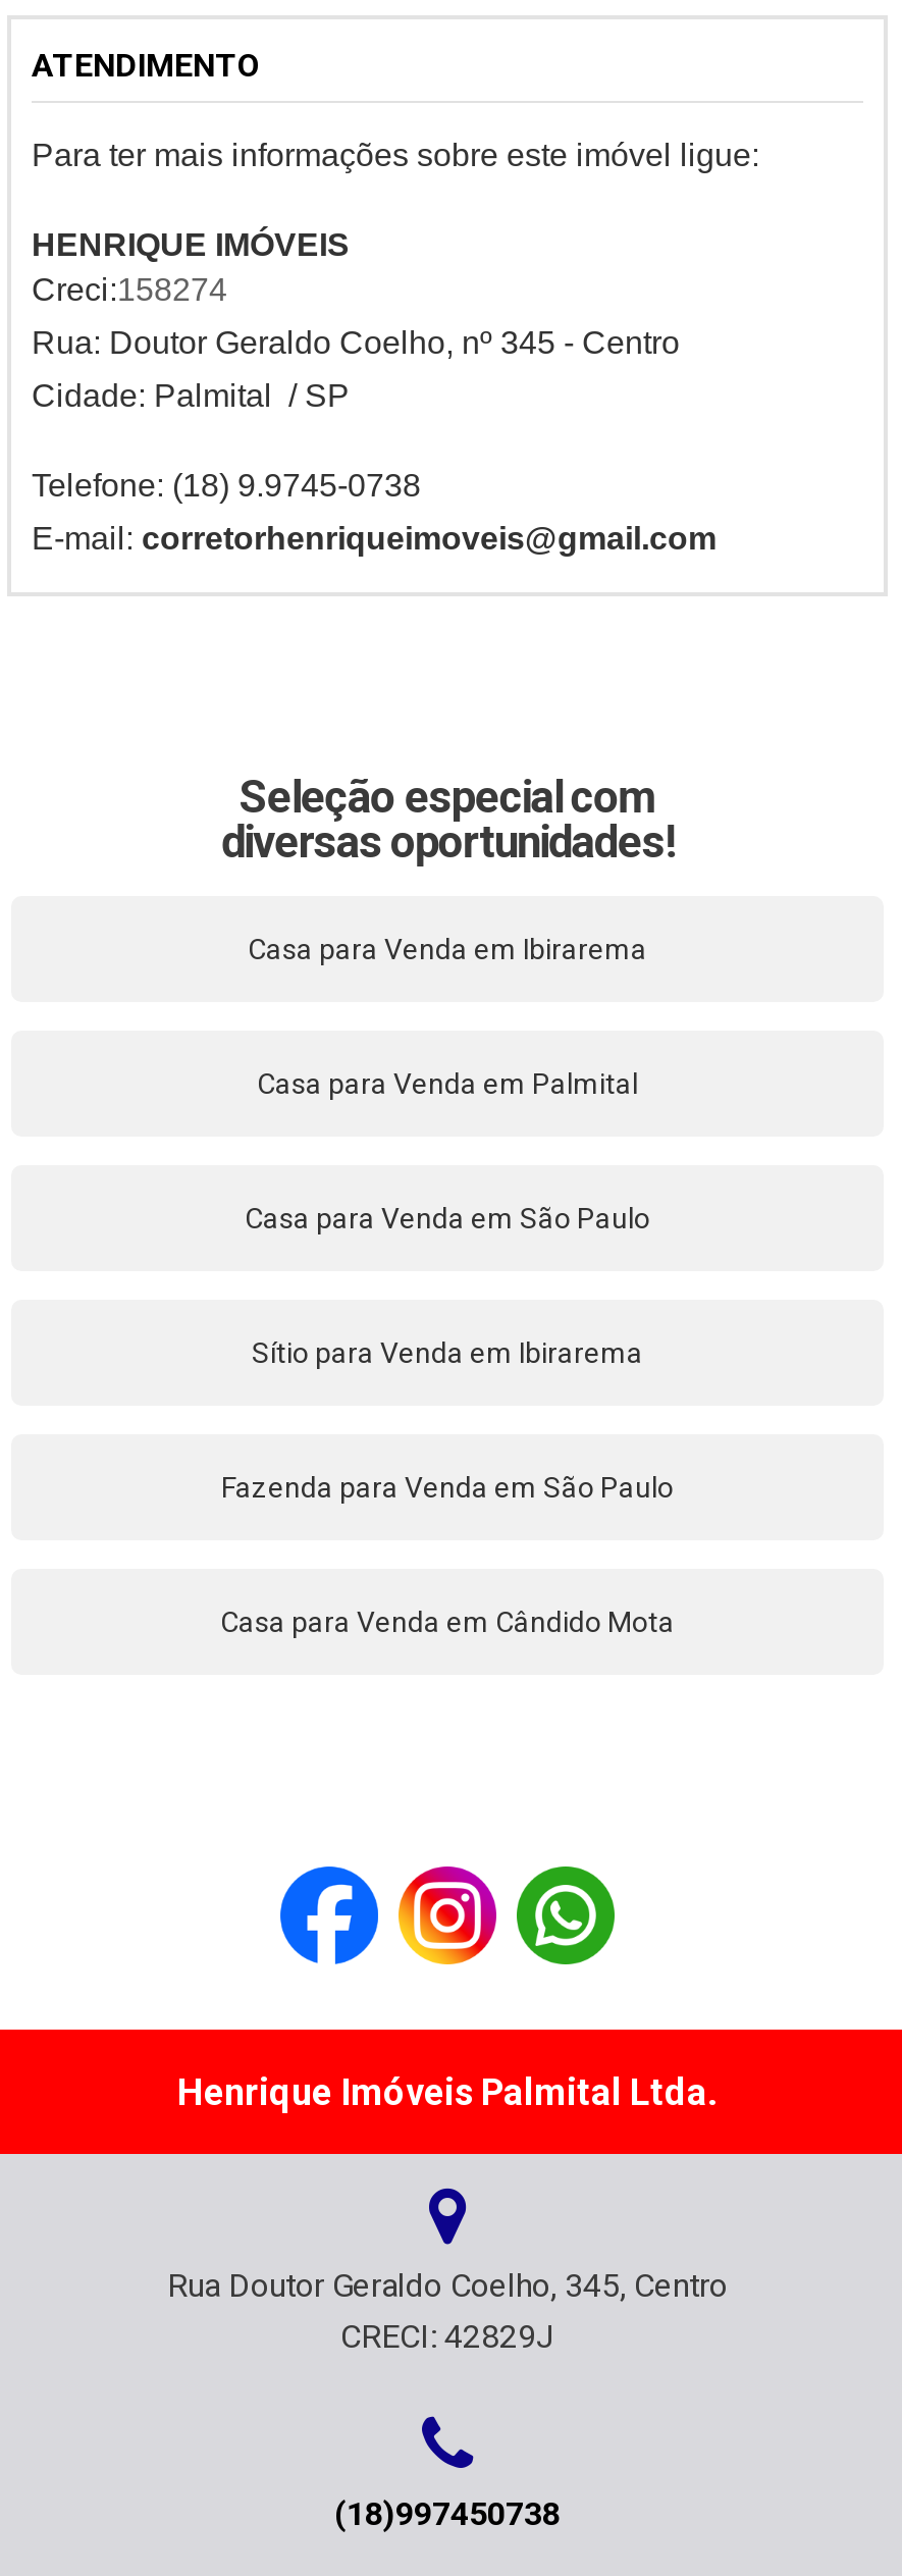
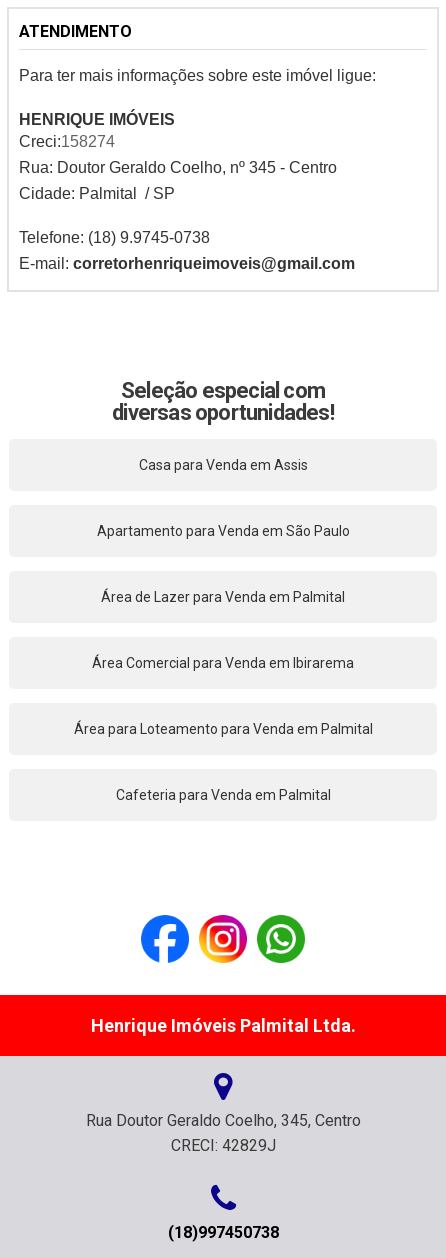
- Casa para Venda em Ibirarema
+ Casa para Venda em Assis

- Casa para Venda em Palmital
+ Apartamento para Venda em São Paulo

- Casa para Venda em São Paulo
+ Área de Lazer para Venda em Palmital

- Sítio para Venda em Ibirarema
+ Área Comercial para Venda em Ibirarema

- Fazenda para Venda em São Paulo
+ Área para Loteamento para Venda em Palmital

- Casa para Venda em Cândido Mota
+ Cafeteria para Venda em Palmital
